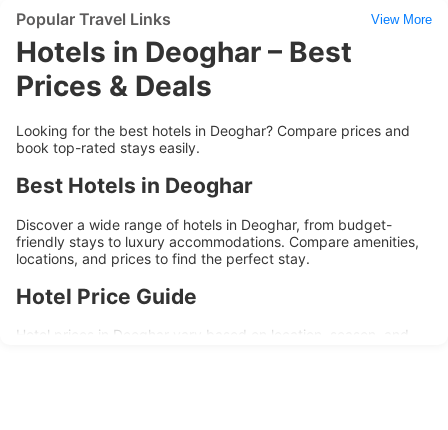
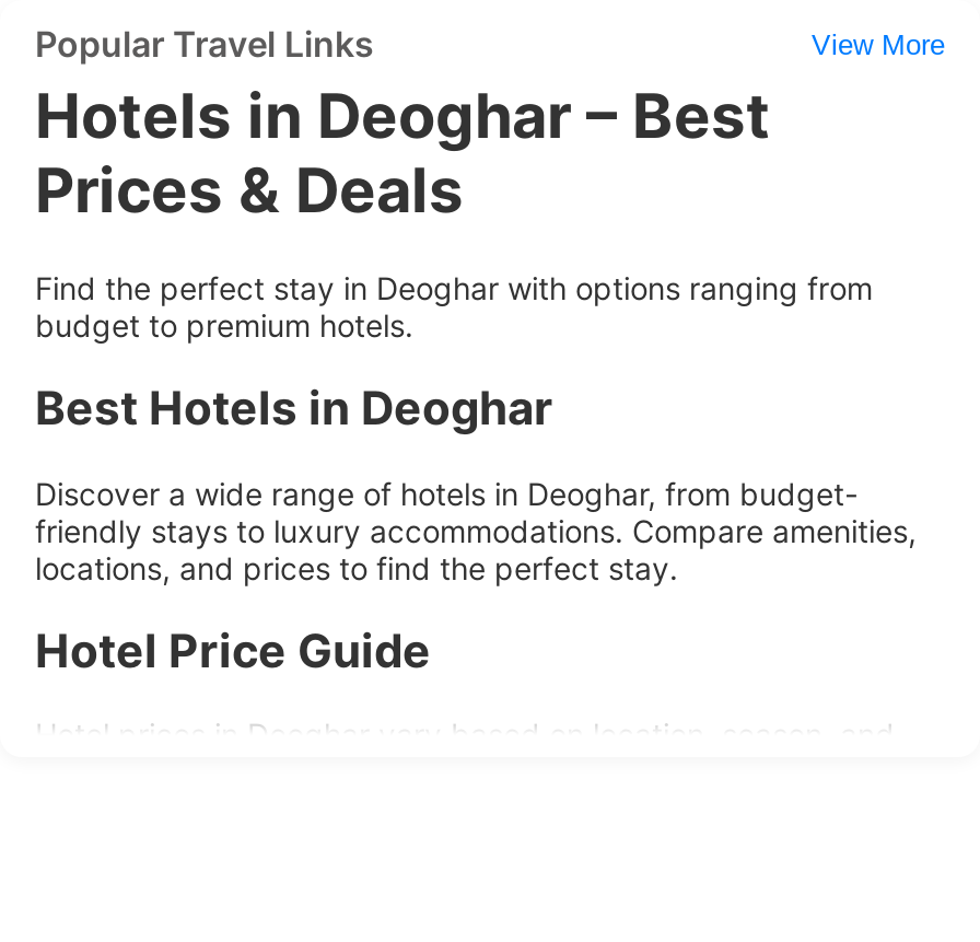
- Looking for the best hotels in Deoghar? Compare prices and
- book top-rated stays easily.
+ Find the perfect stay in Deoghar with options ranging from
+ budget to premium hotels.
